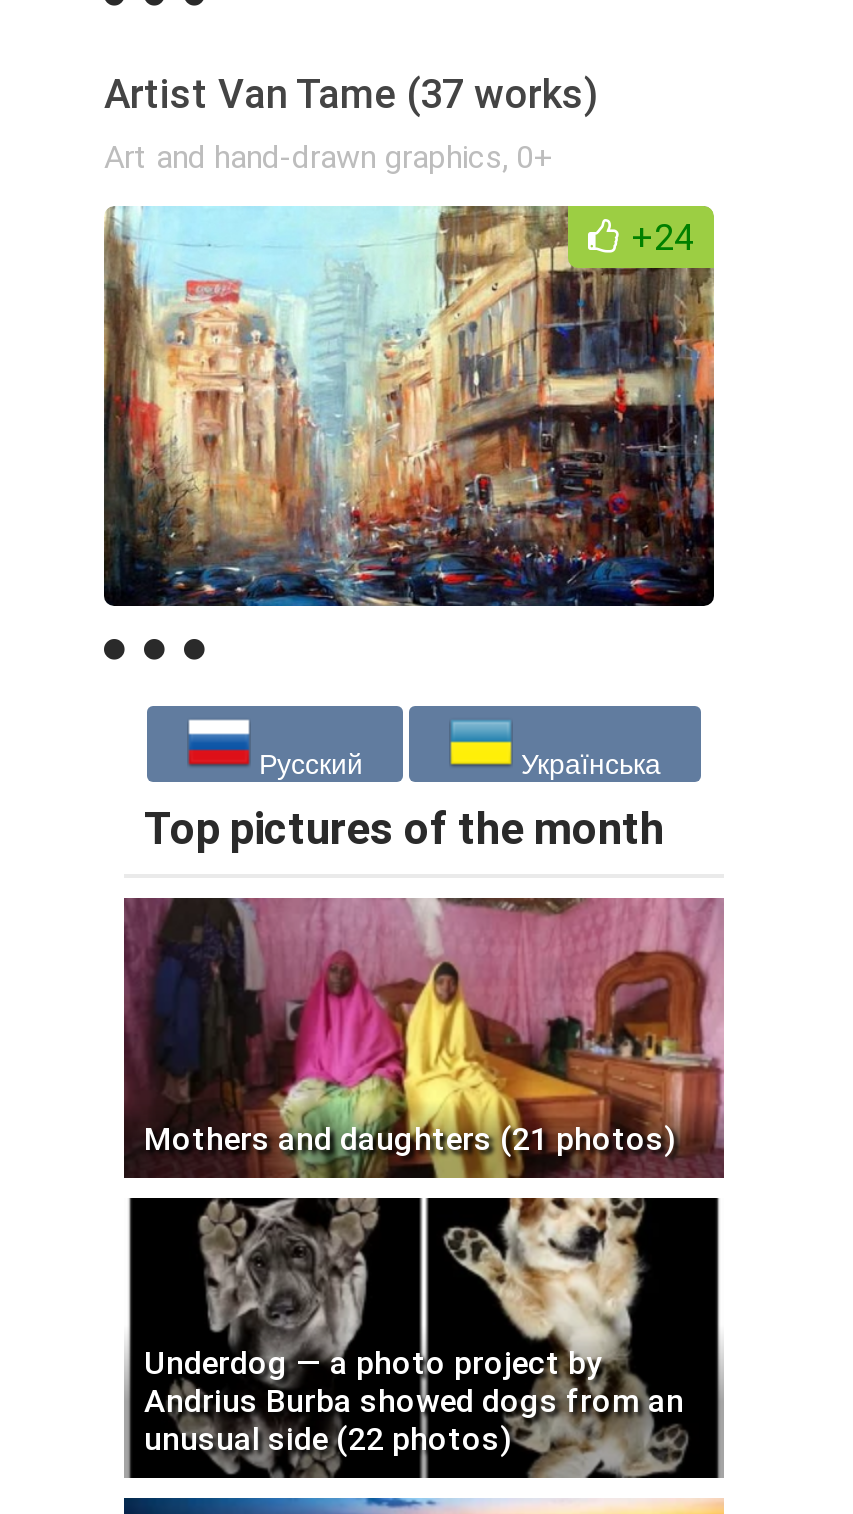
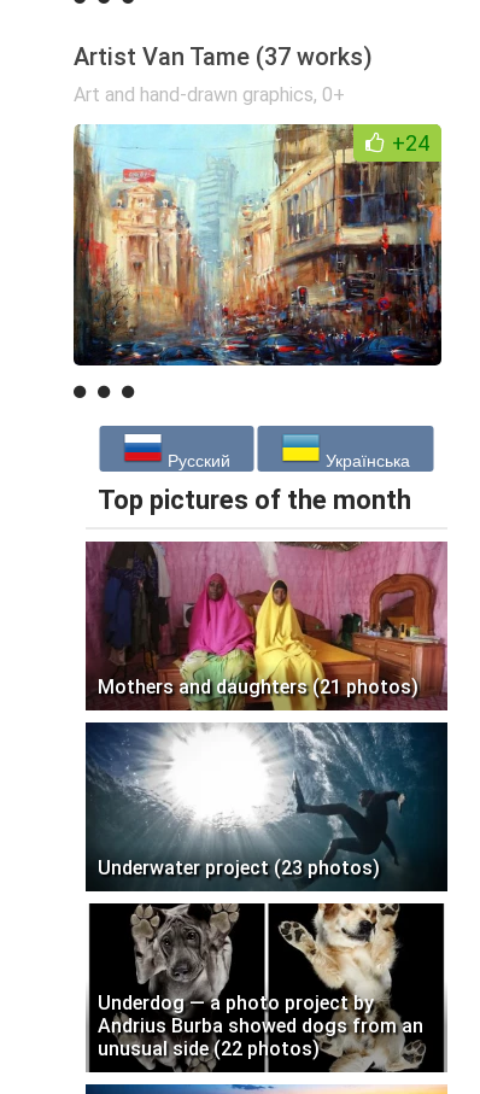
+ [image]
+ Underwater project (23 photos)
